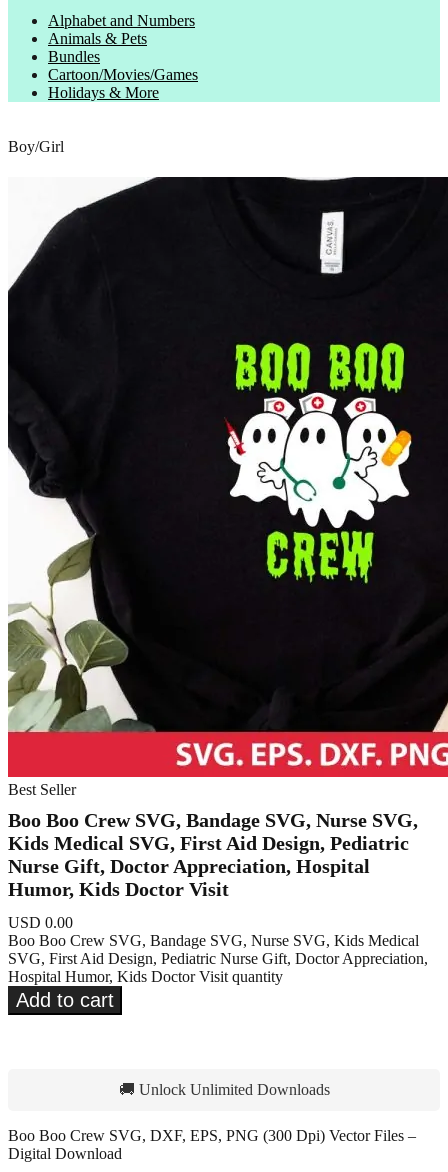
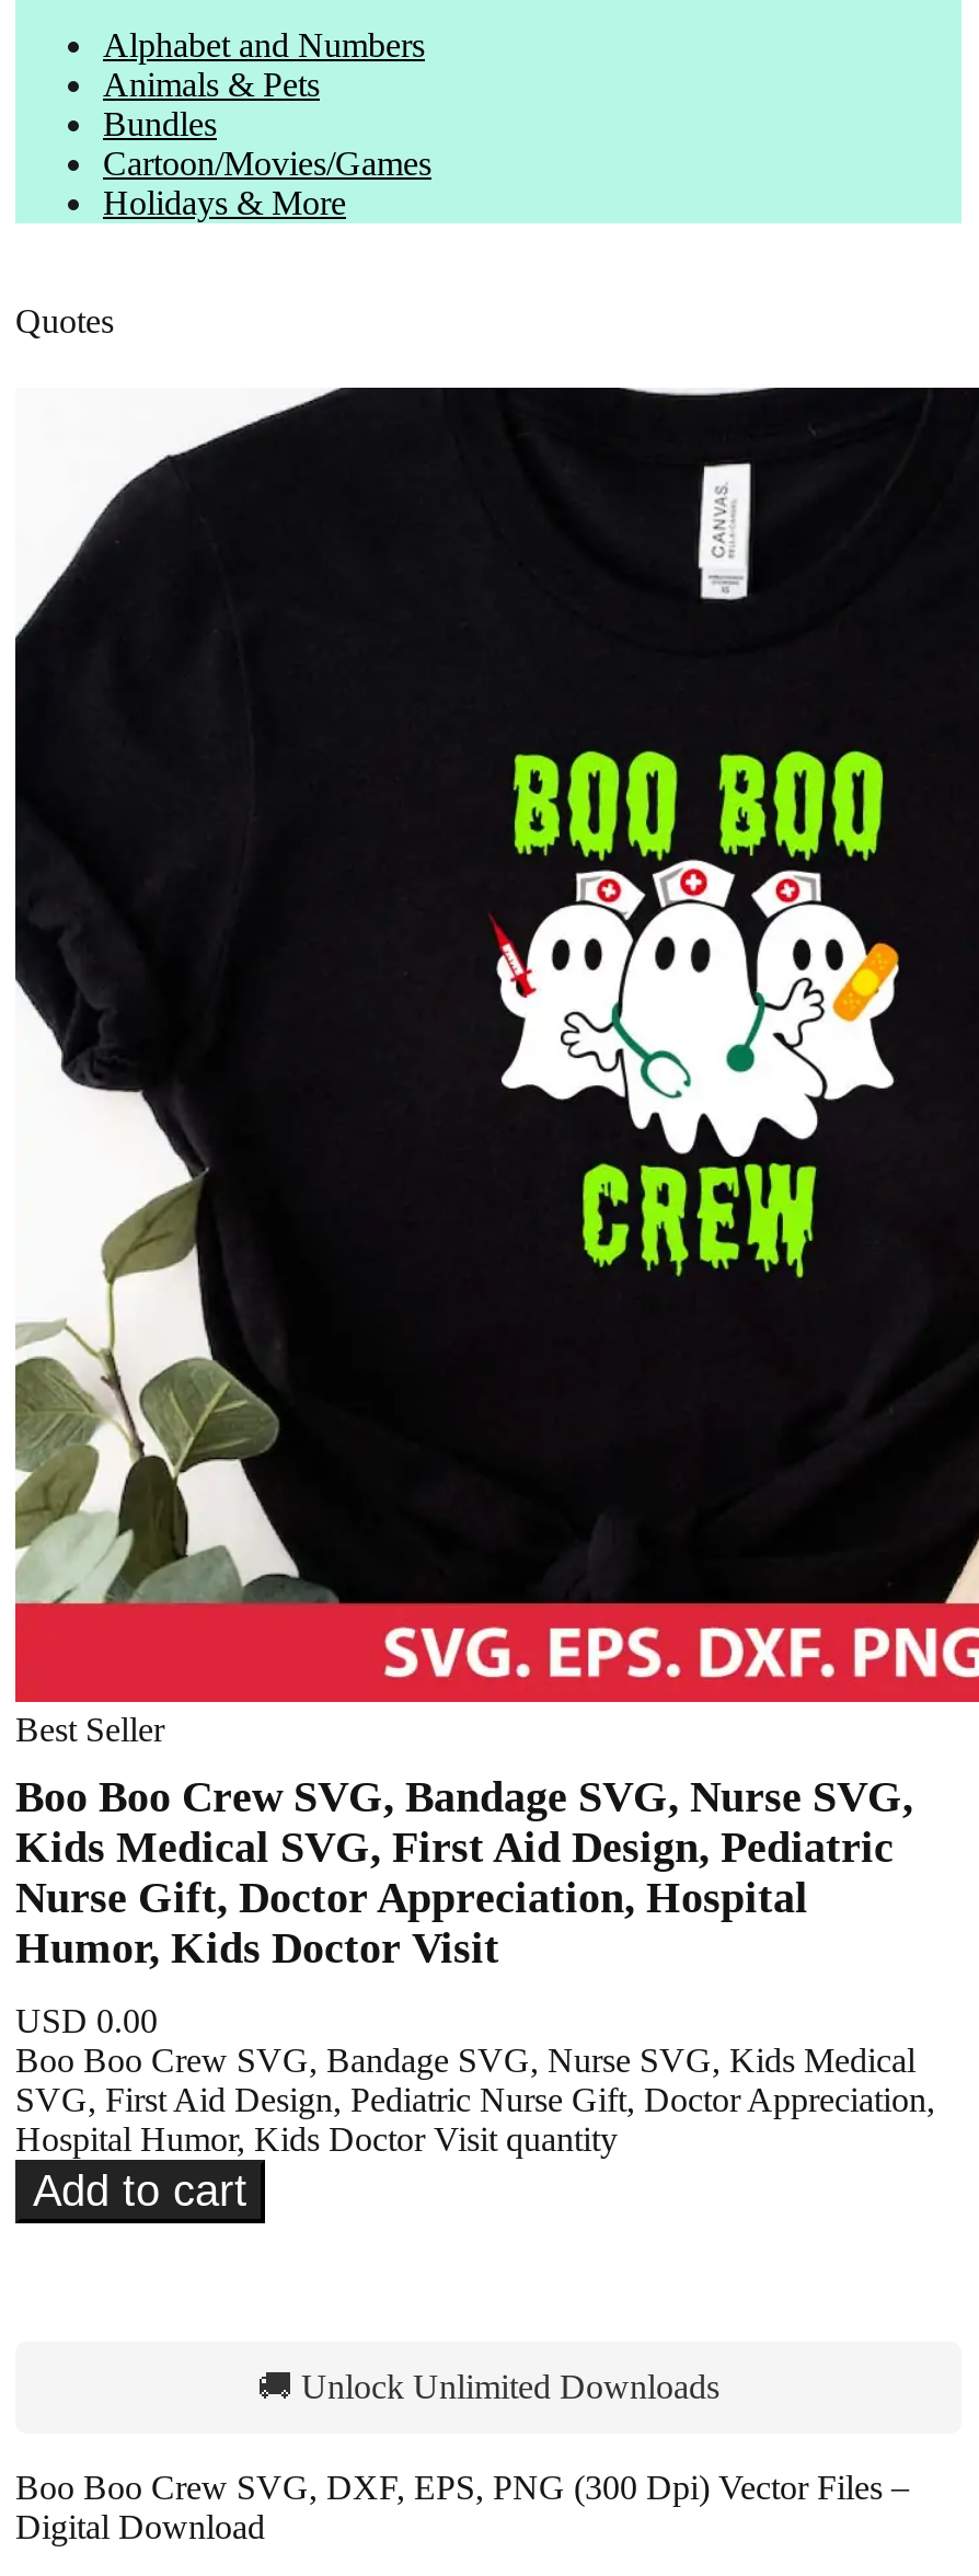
- Boy/Girl
+ Quotes
